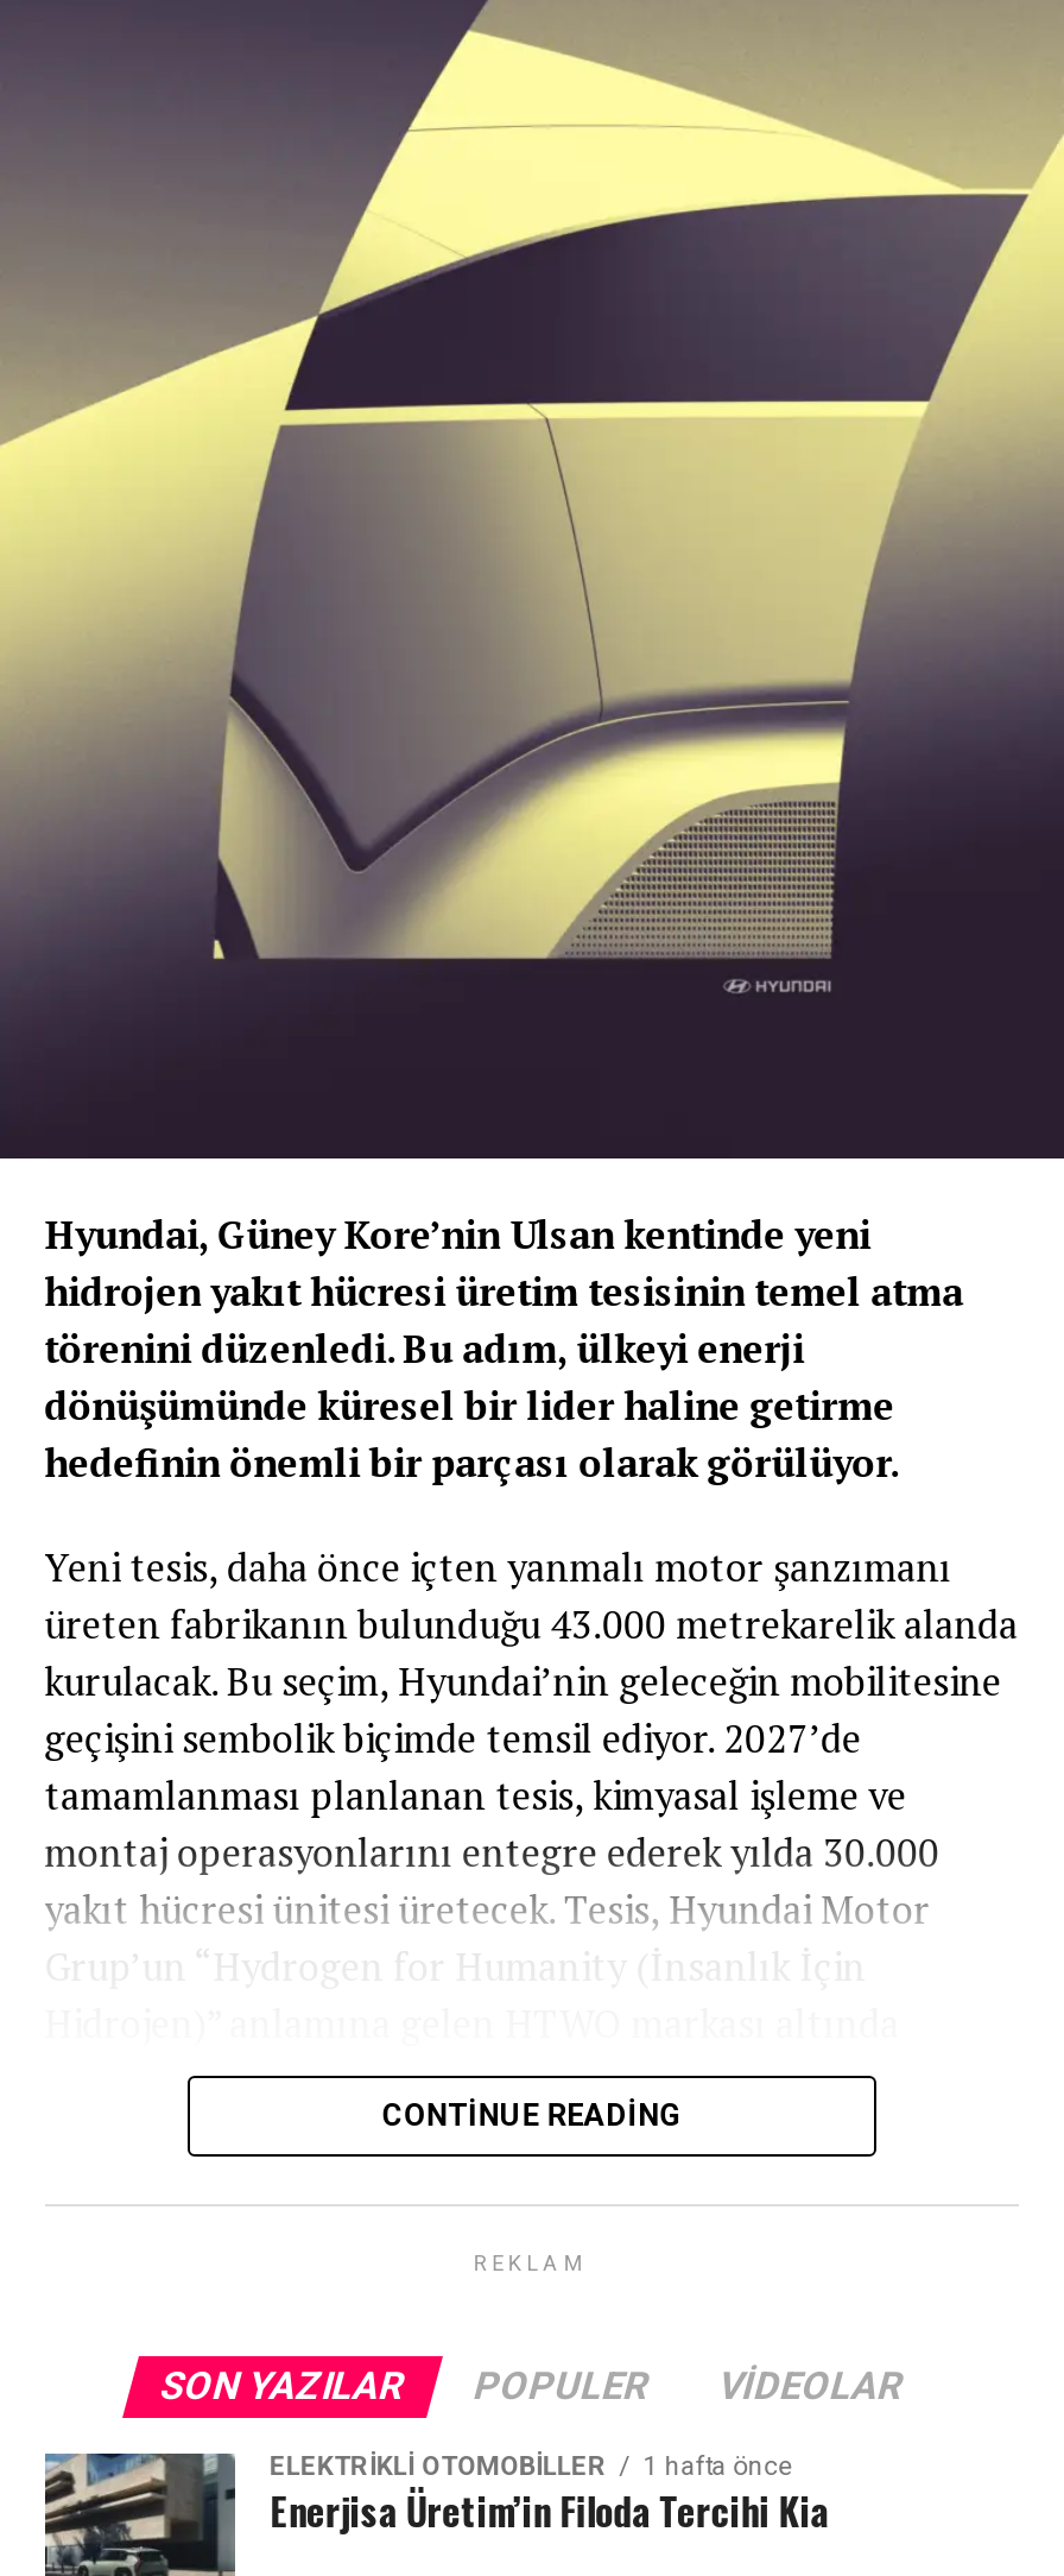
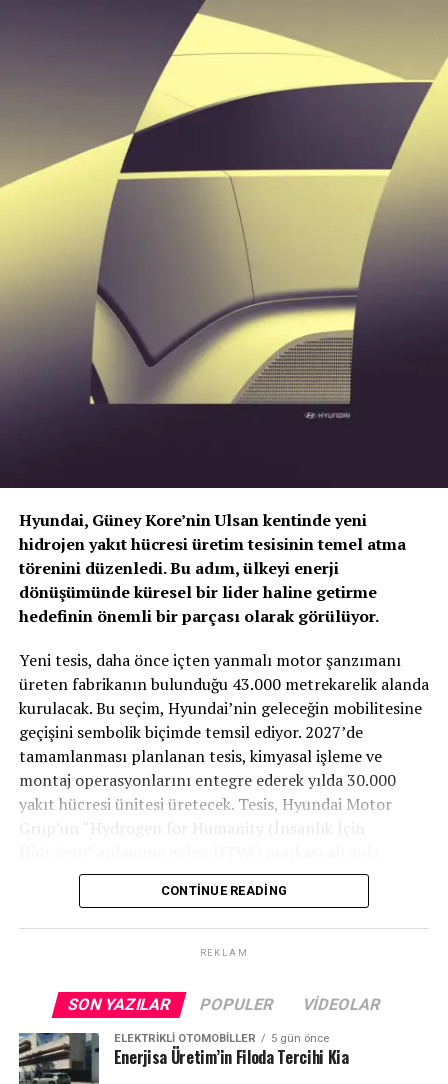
- ELEKTRIKLI OTOMOBILLER 1 hafta önce
+ ELEKTRIKLI OTOMOBILLER 5 gün önce
